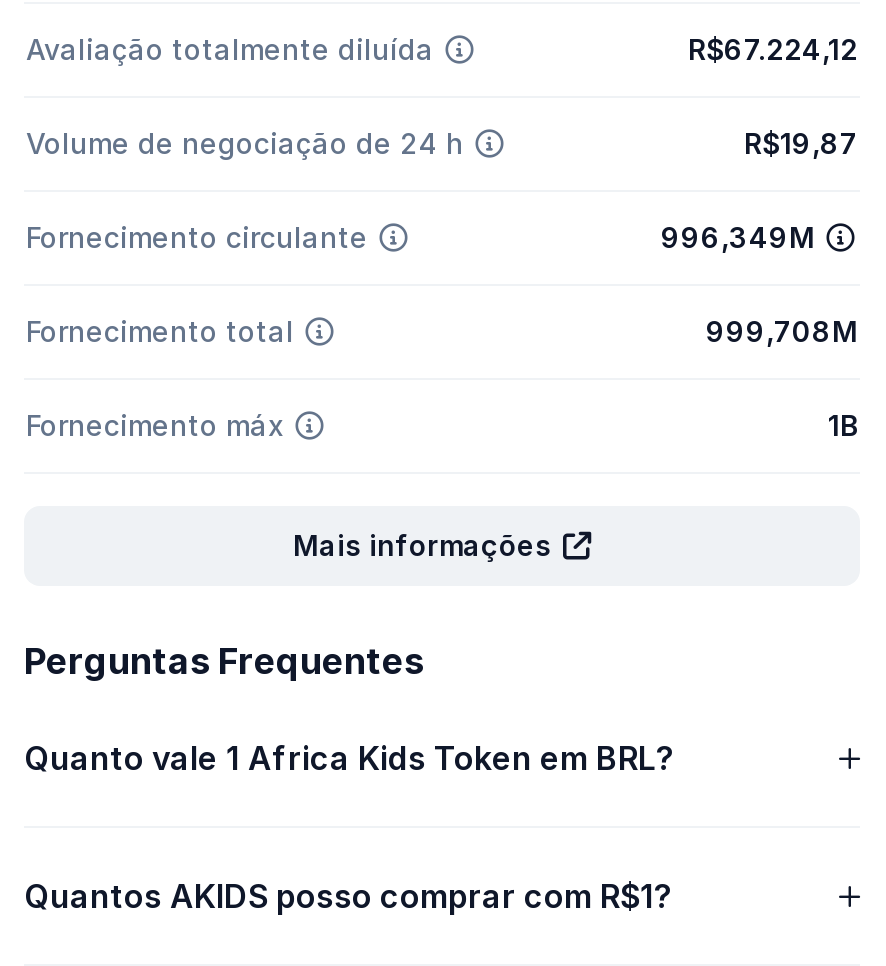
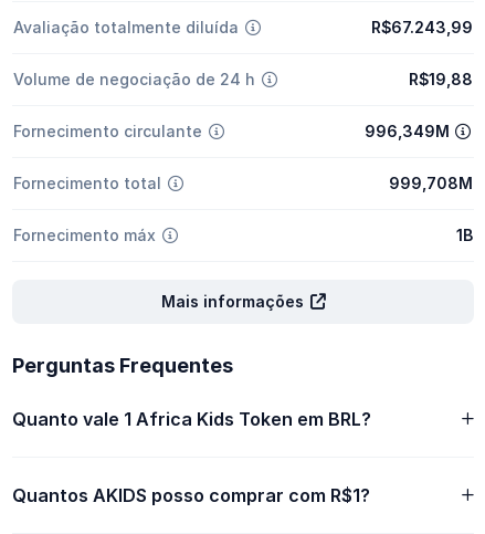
- R$67.224,12
+ R$67.243,99

- R$19,87
+ R$19,88
